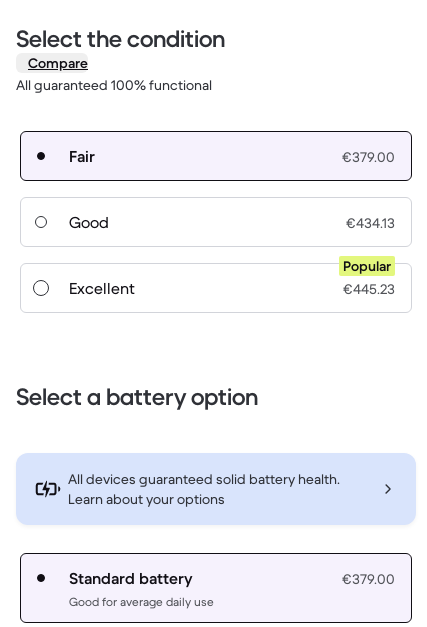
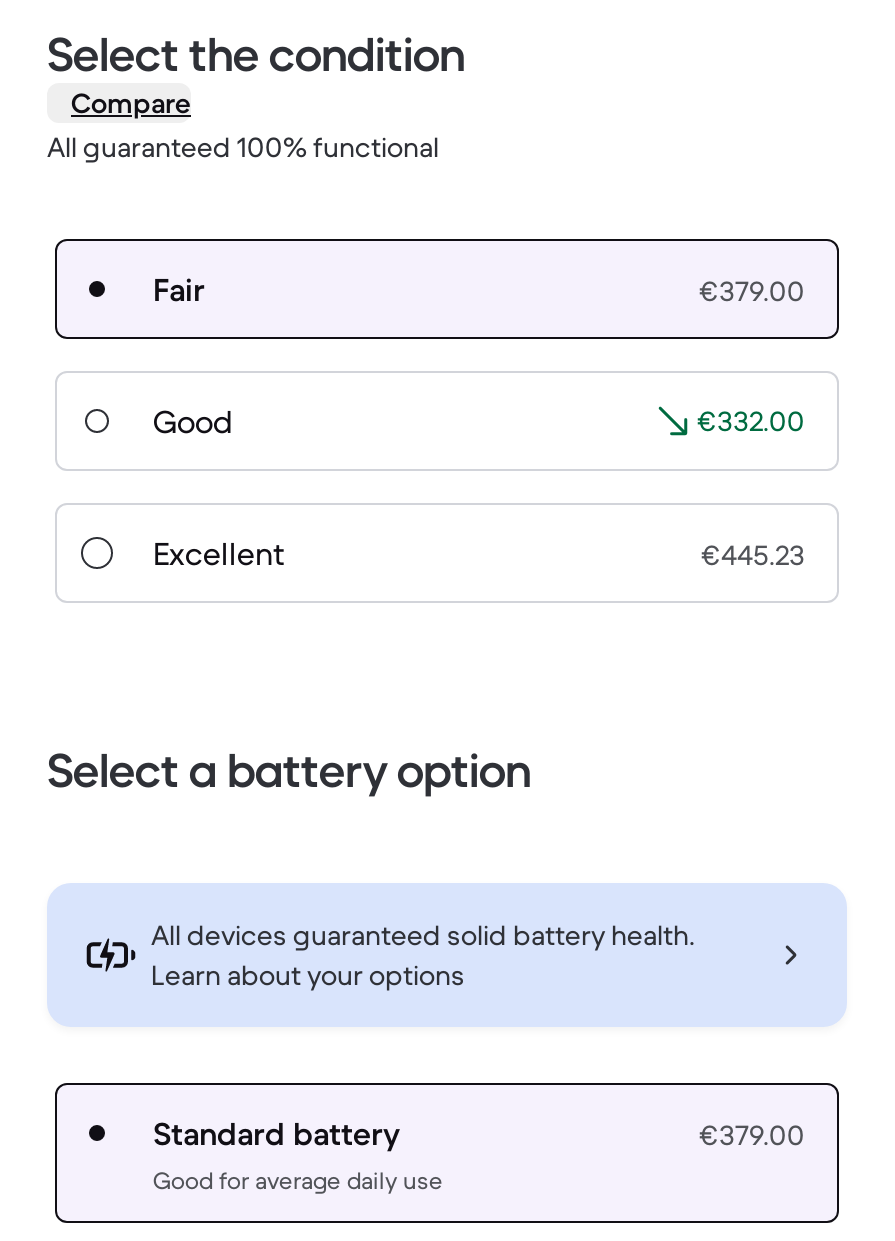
- €434.13
+ €332.00

- Popular
